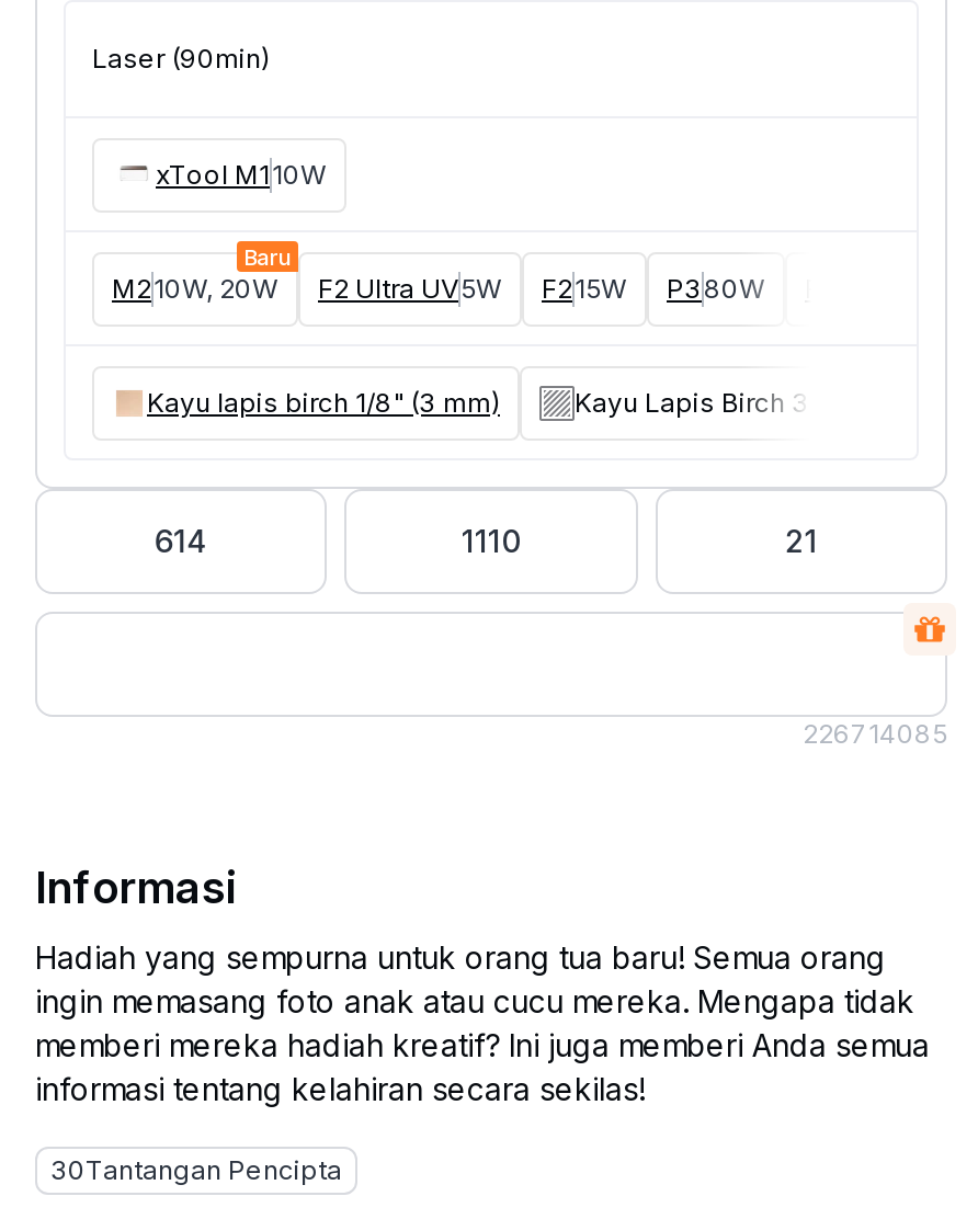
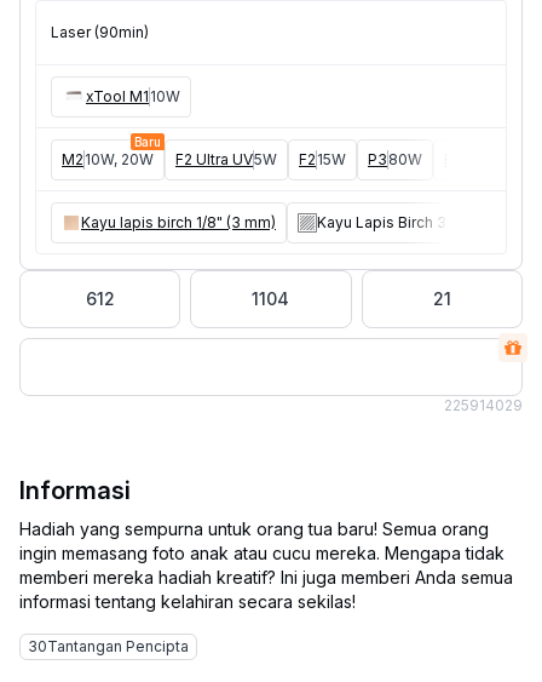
- 614
+ 612

- 1110
+ 1104

- 226714085
+ 225914029
